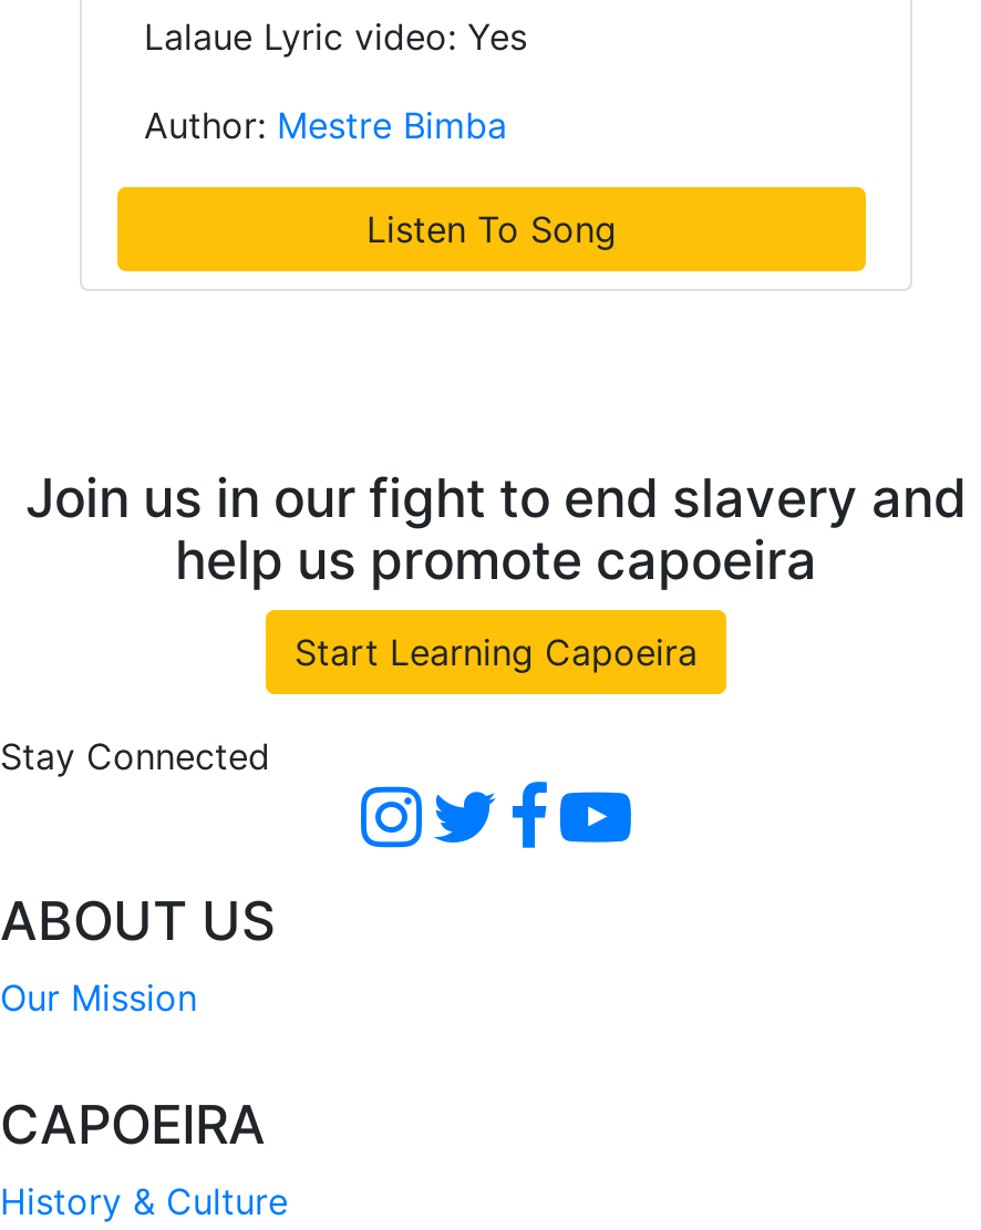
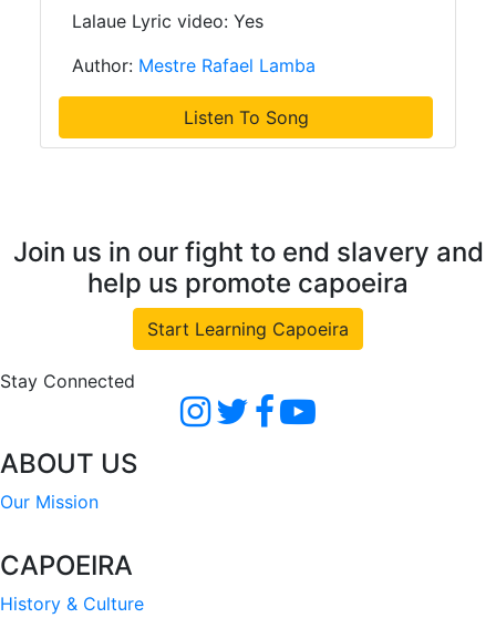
- Author: Mestre Bimba
+ Author: Mestre Rafael Lamba
